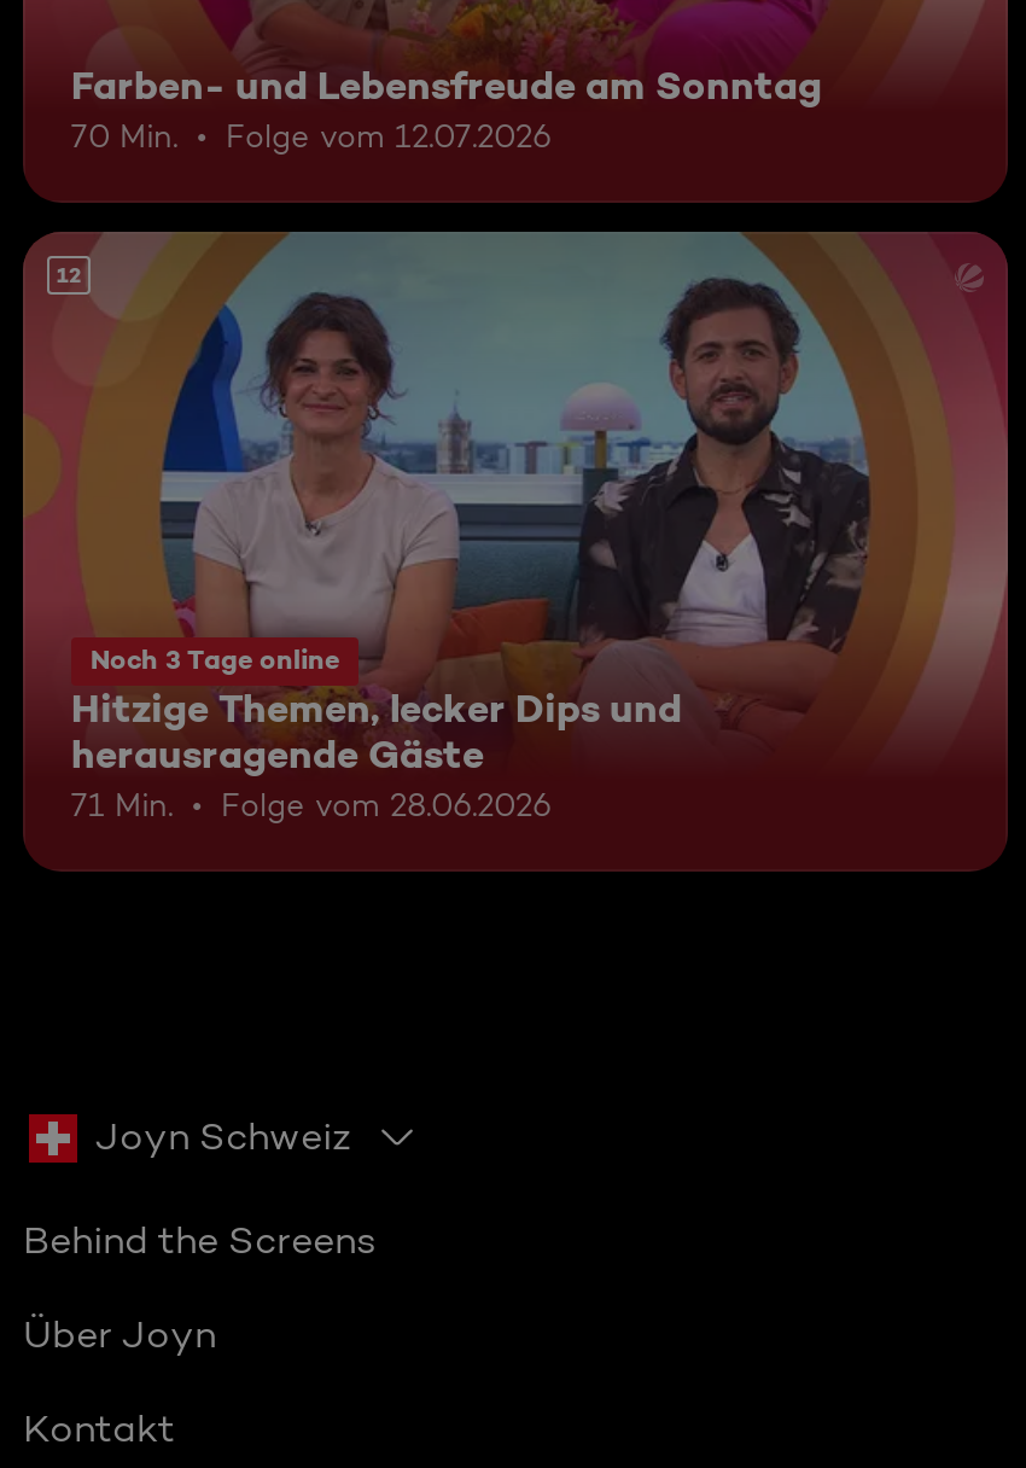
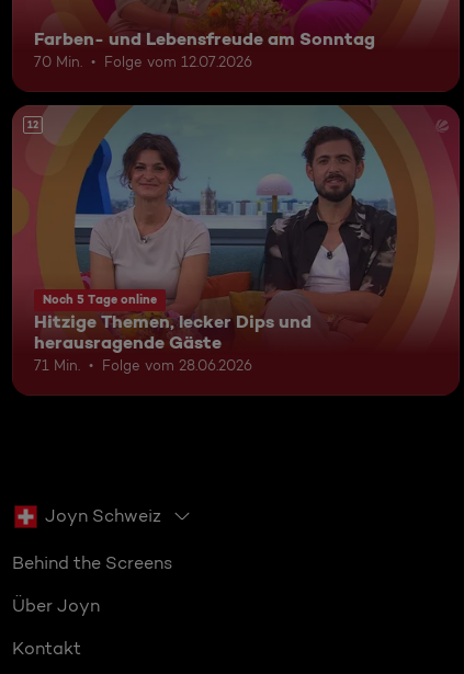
- Noch 3 Tage online
+ Noch 5 Tage online
